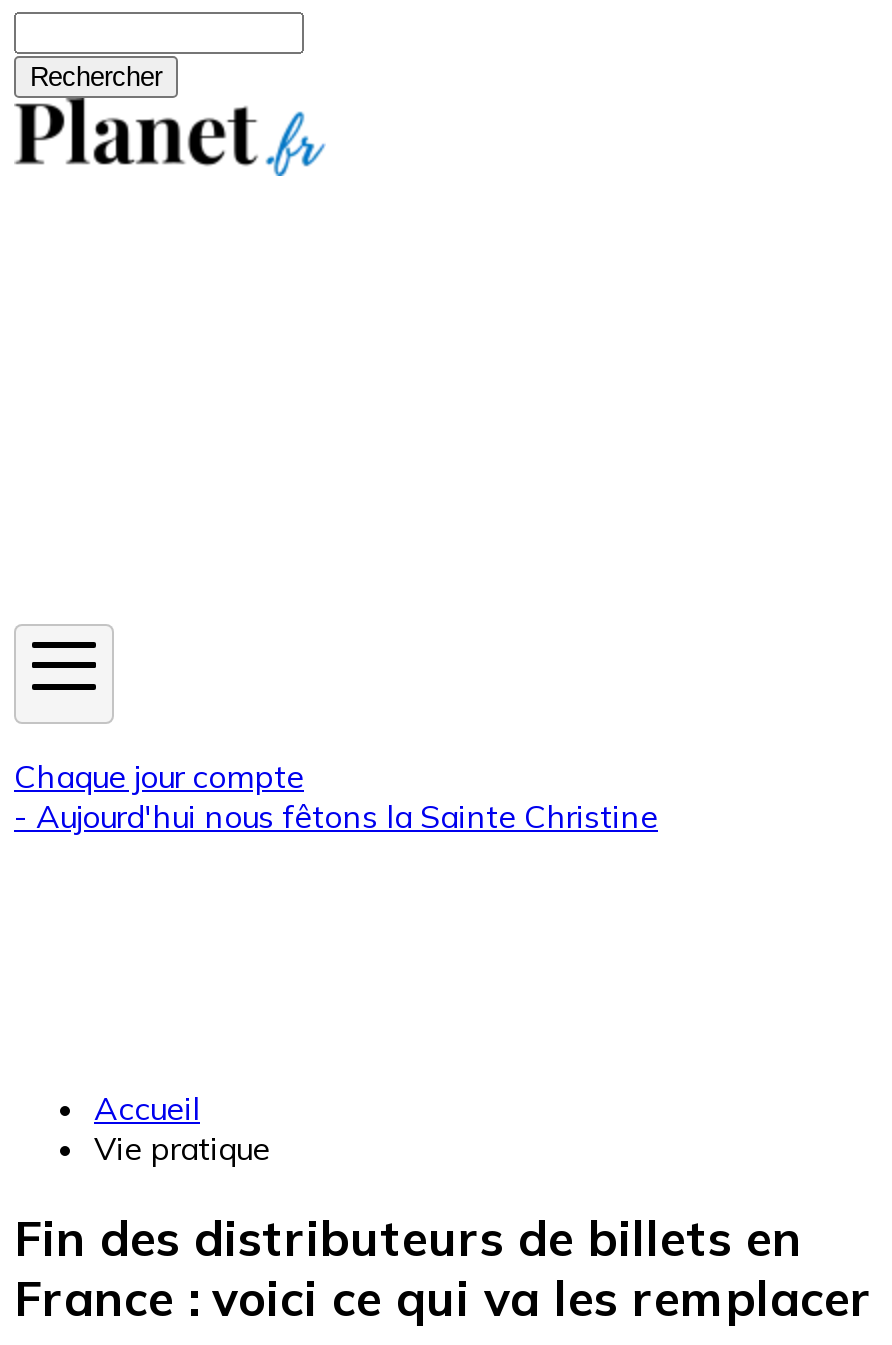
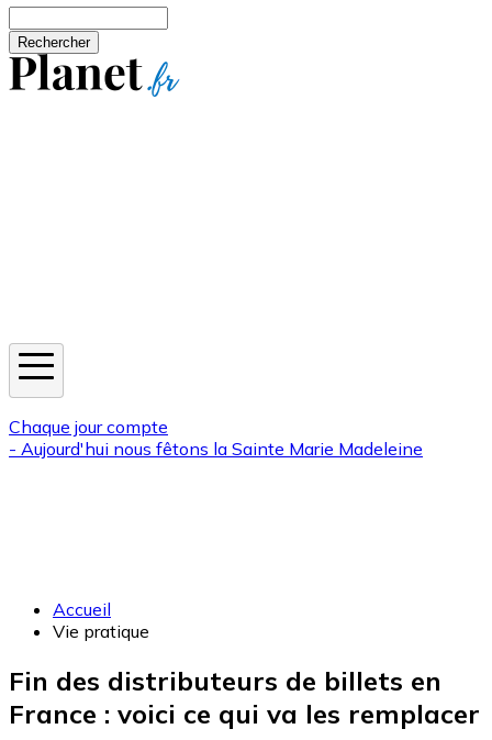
- - Aujourd'hui nous fêtons la Sainte Christine
+ - Aujourd'hui nous fêtons la Sainte Marie Madeleine
